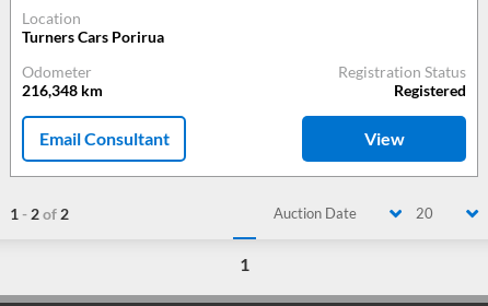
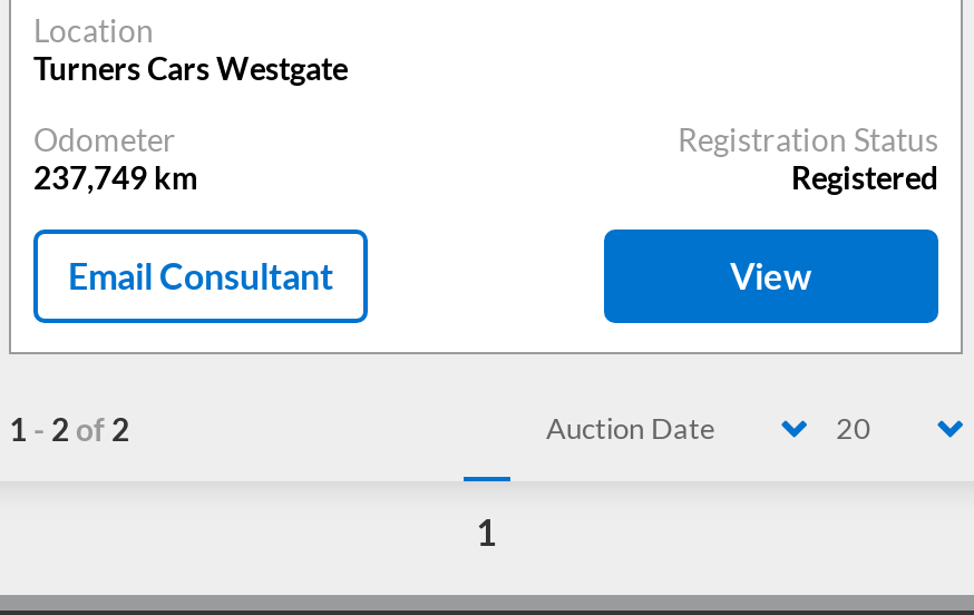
- Turners Cars Porirua
+ Turners Cars Westgate

- 216,348 km
+ 237,749 km
